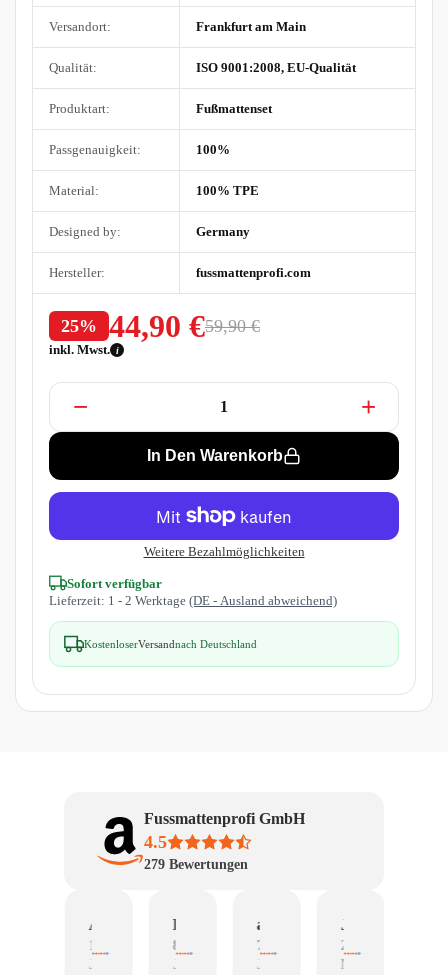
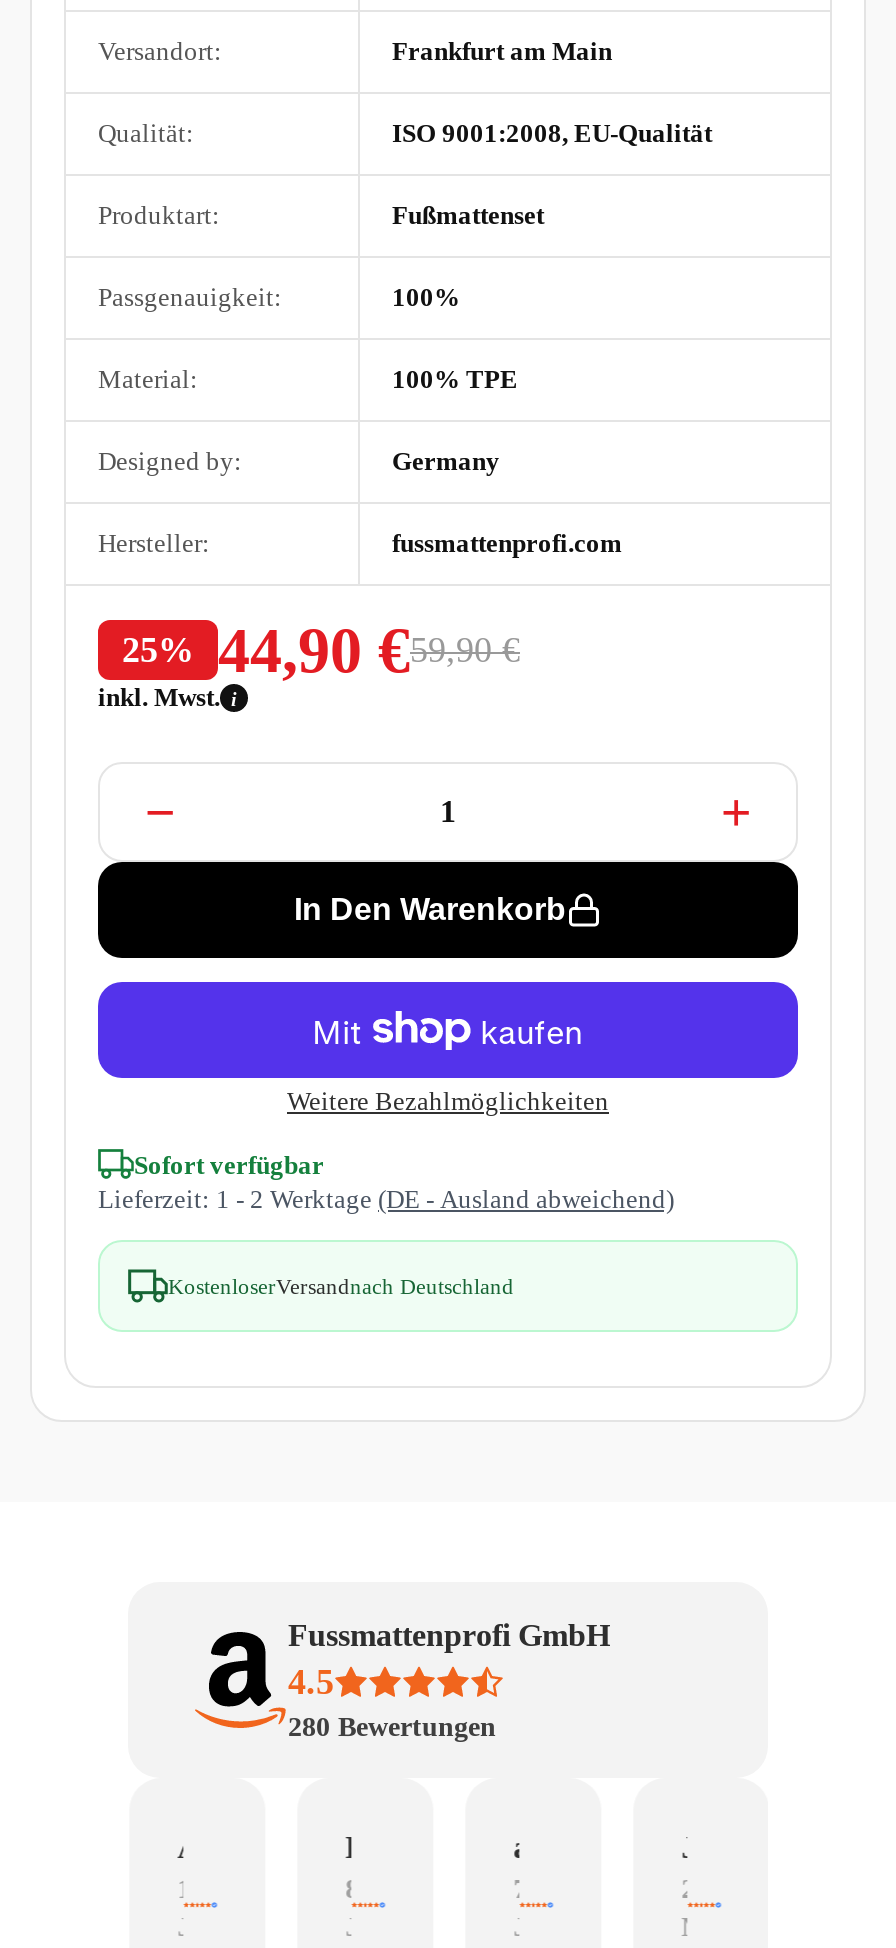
- 279 Bewertungen
+ 280 Bewertungen
